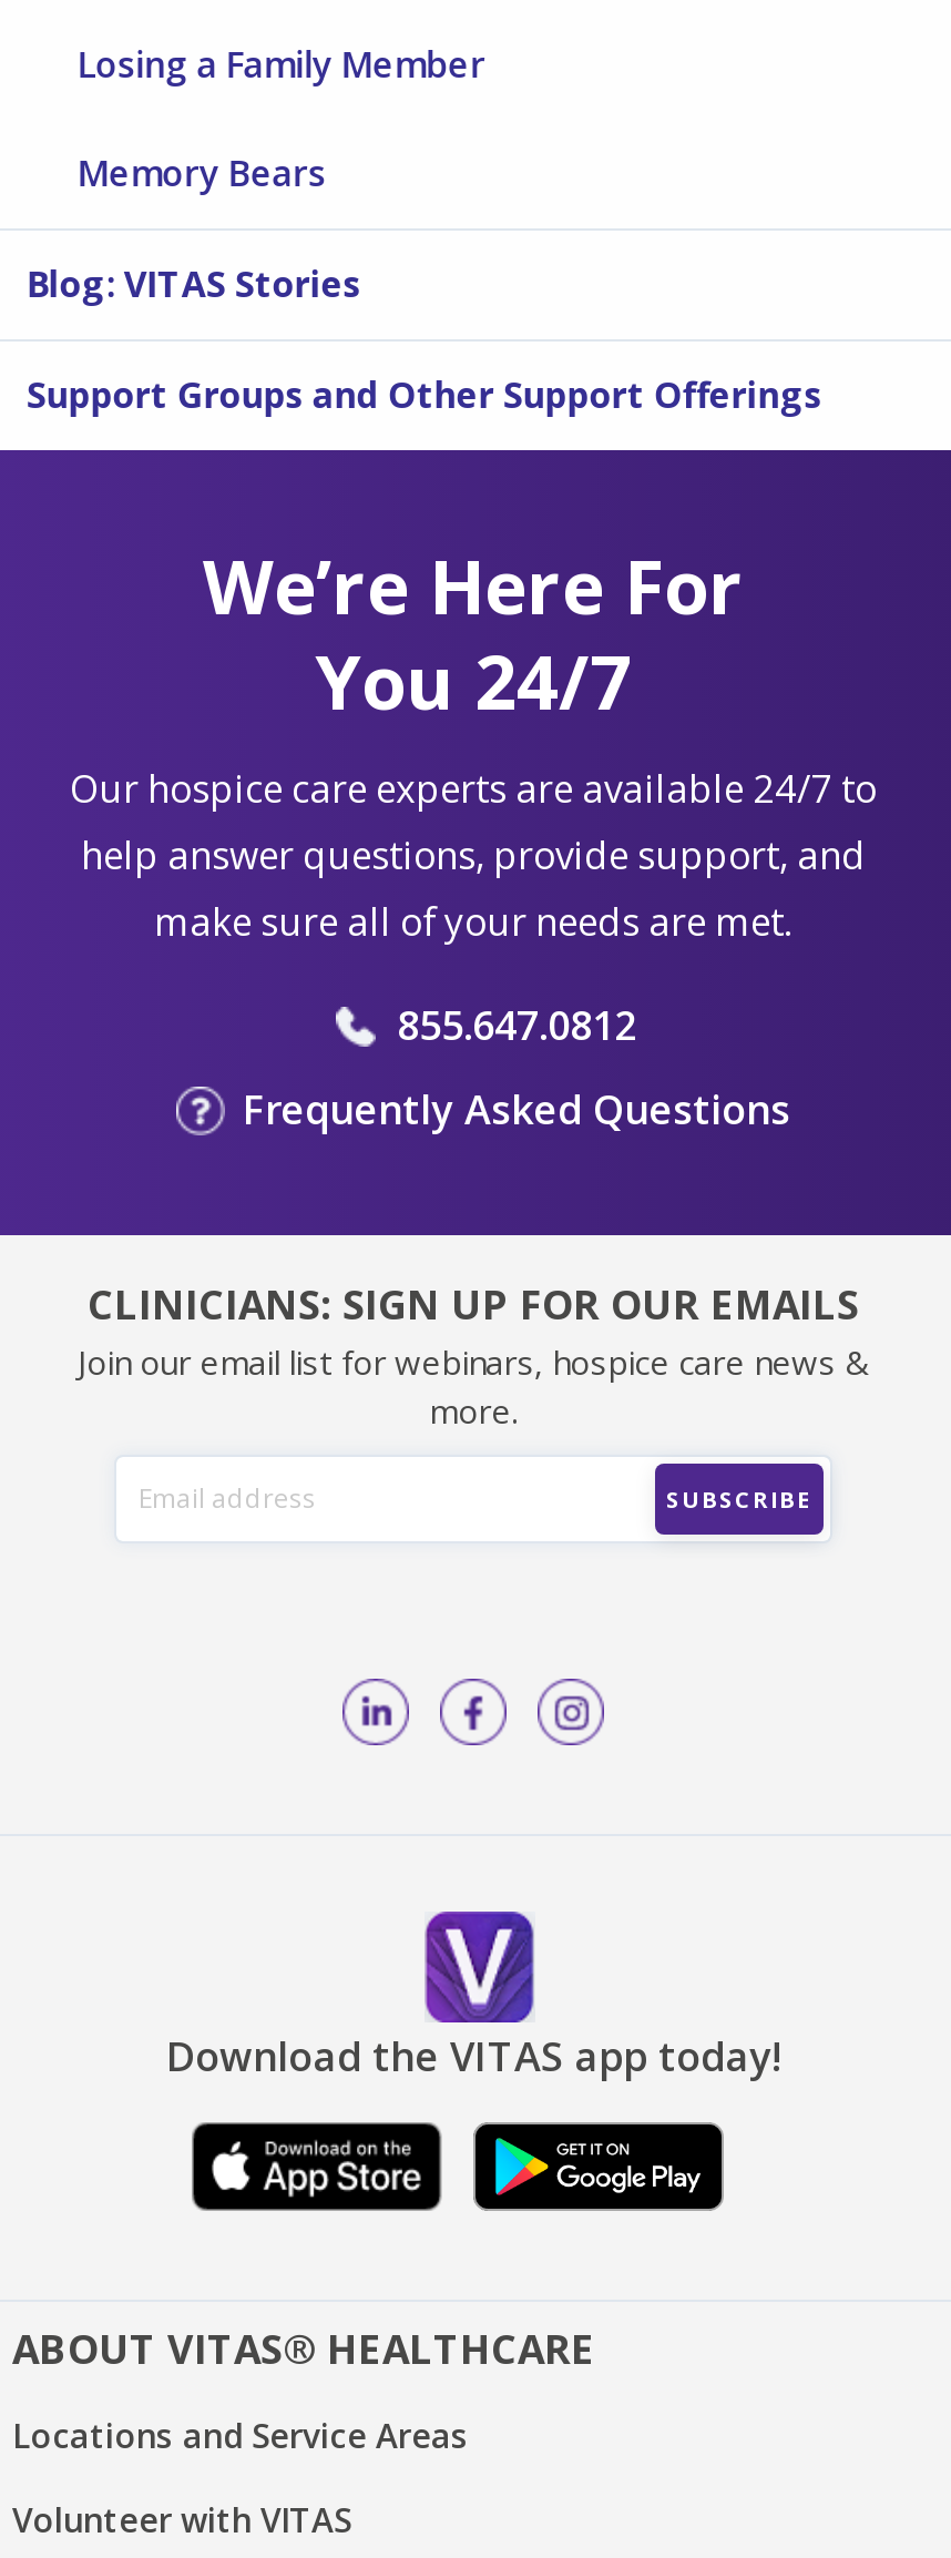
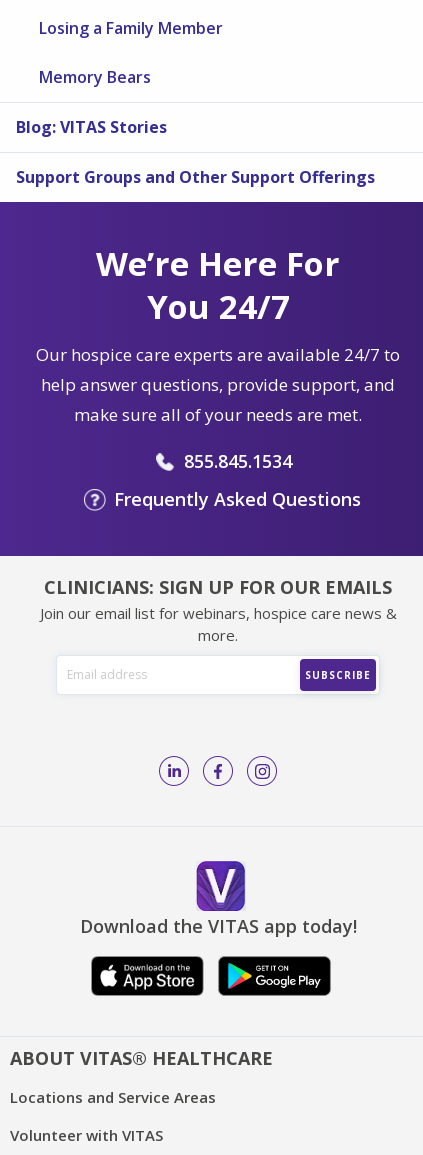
- 855.647.0812
+ 855.845.1534
